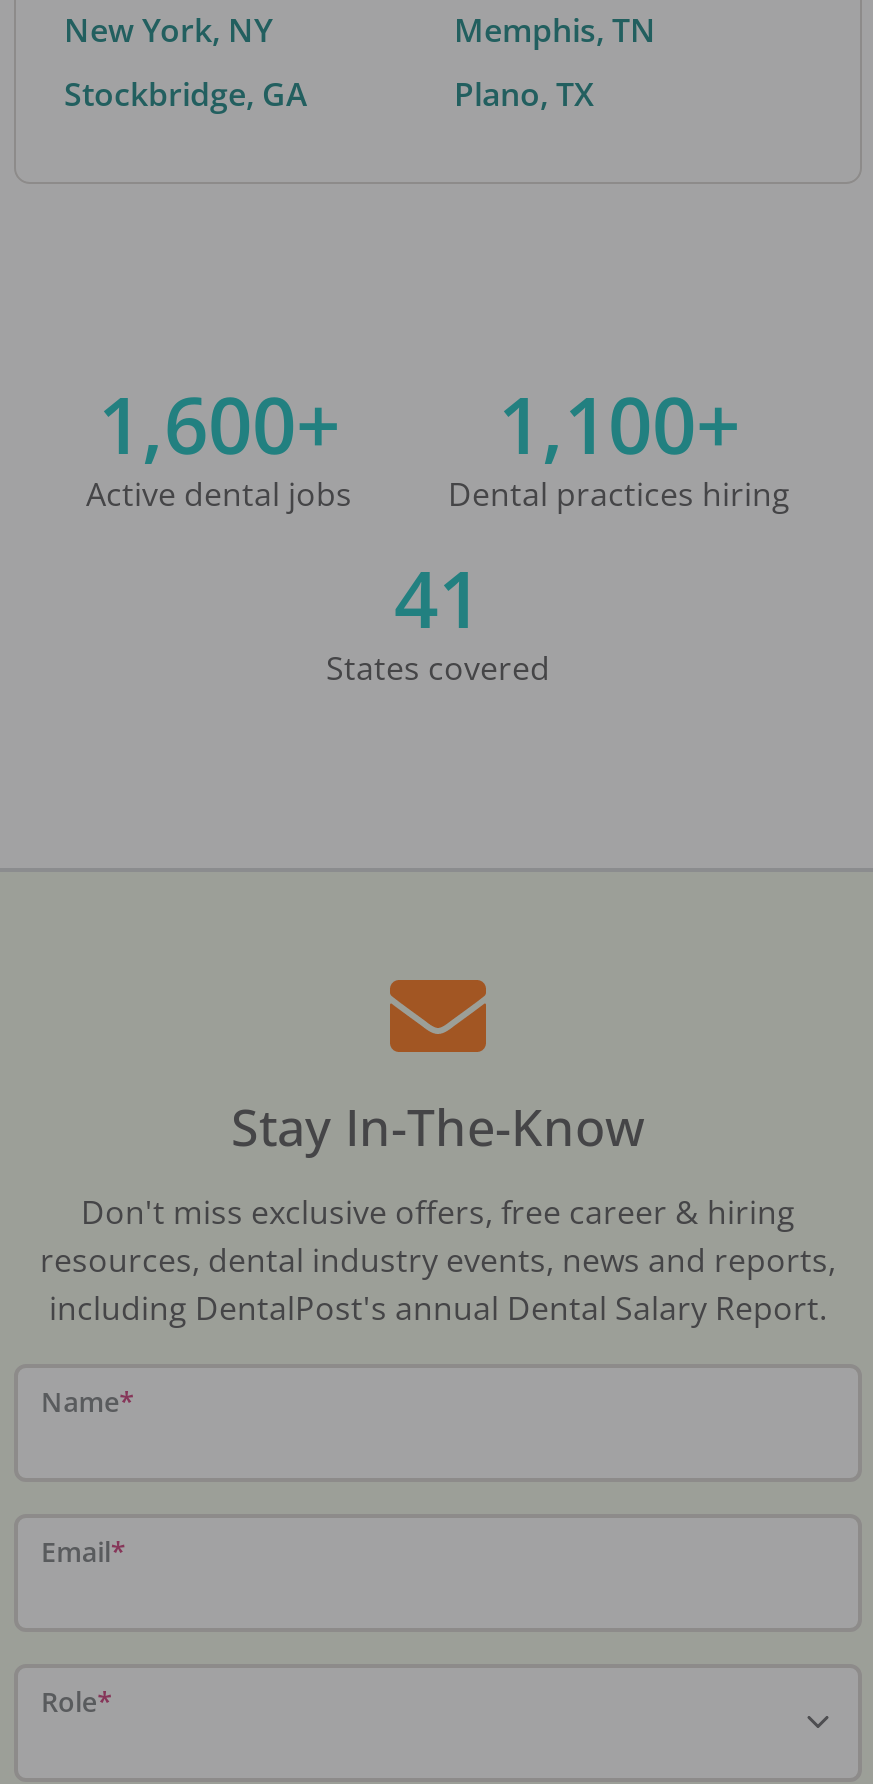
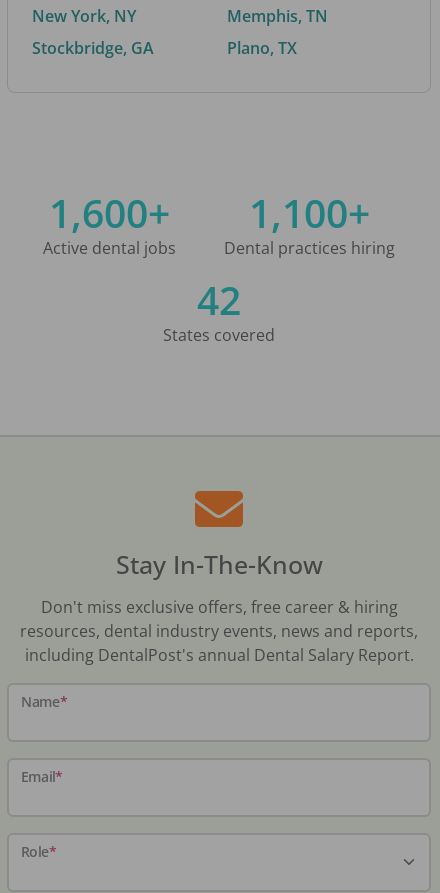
- 41
+ 42
